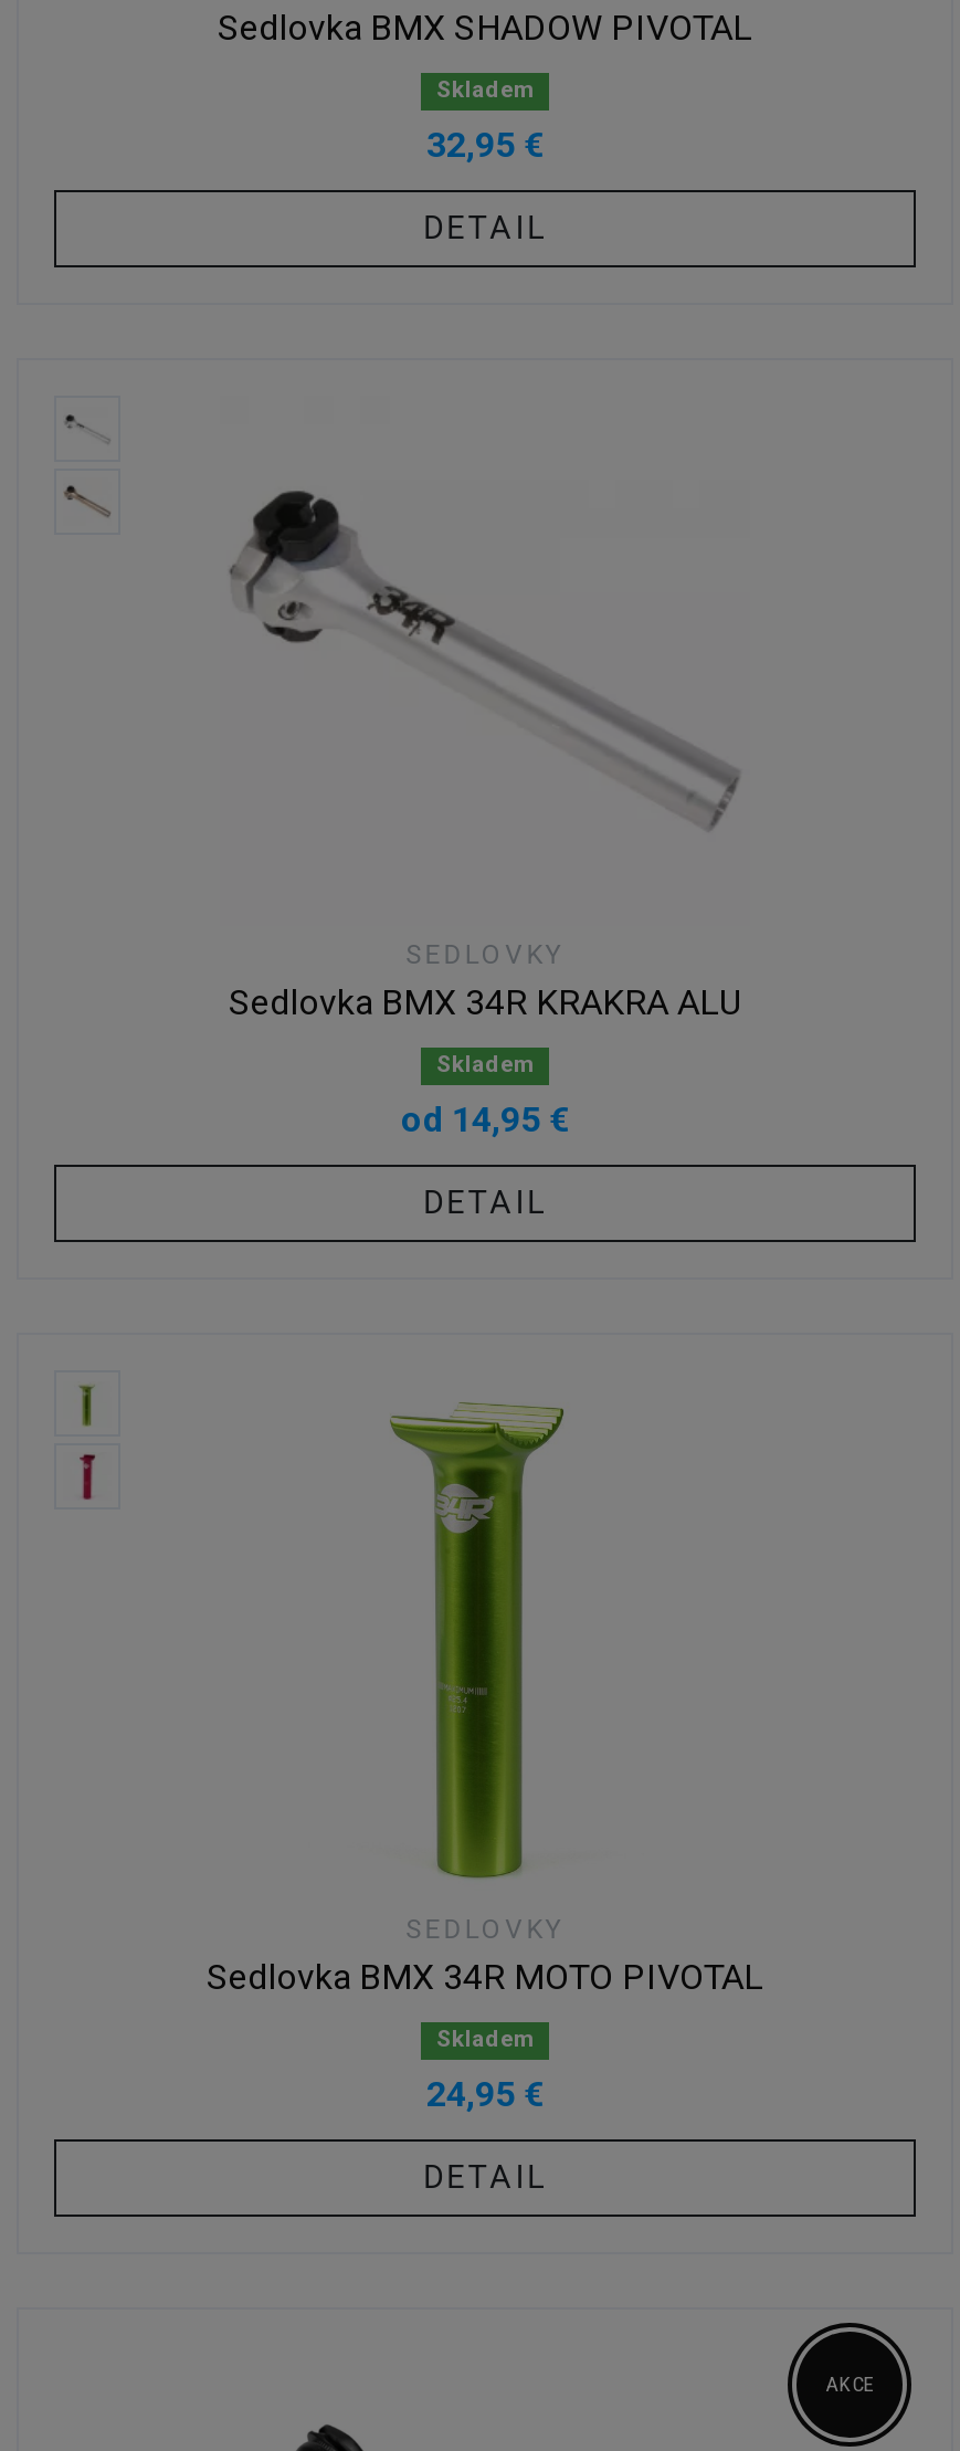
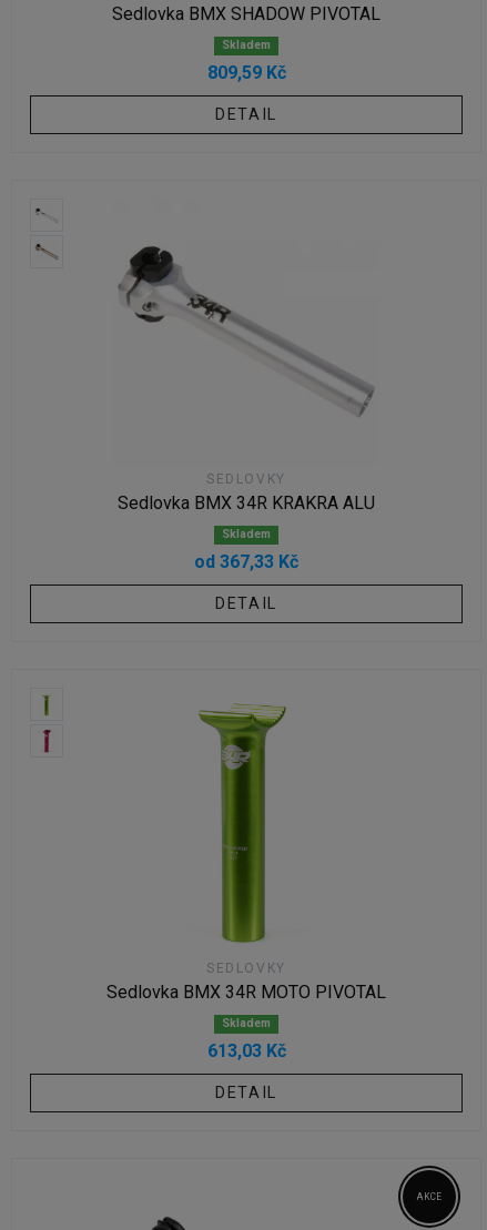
- 32,95 €
+ 809,59 Kč

- od 14,95 €
+ od 367,33 Kč

- 24,95 €
+ 613,03 Kč
